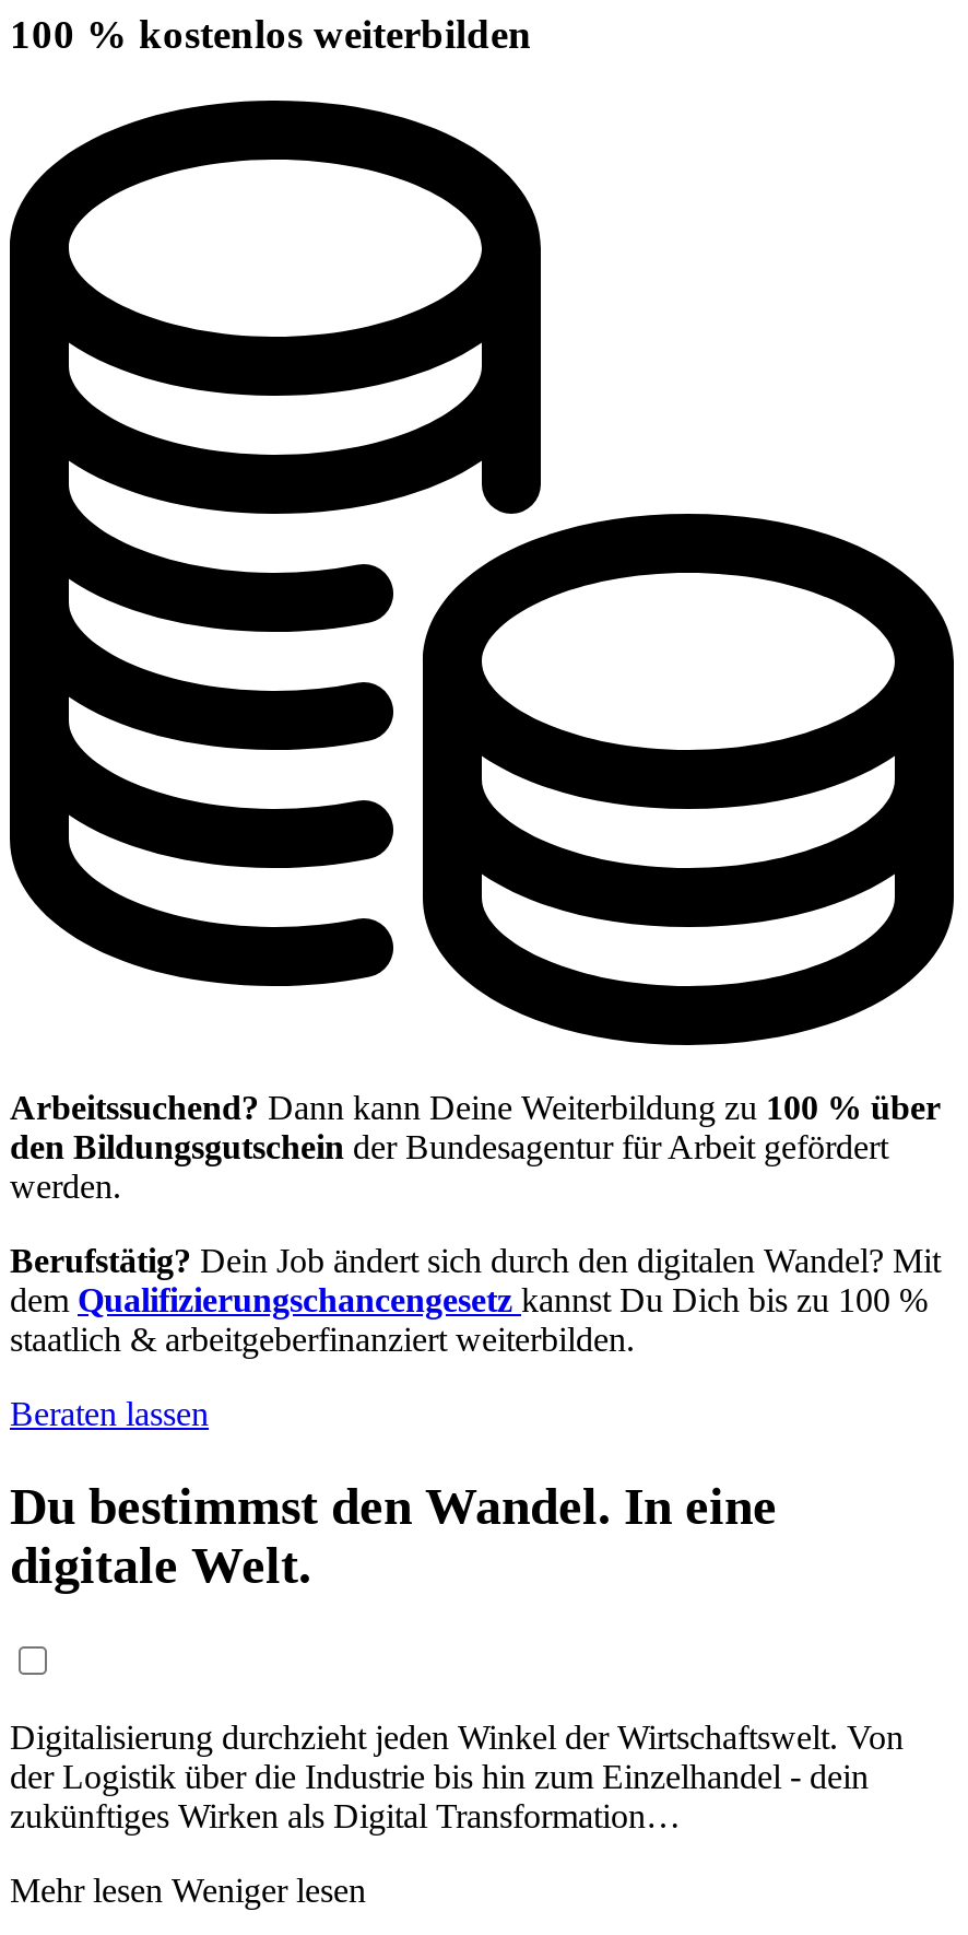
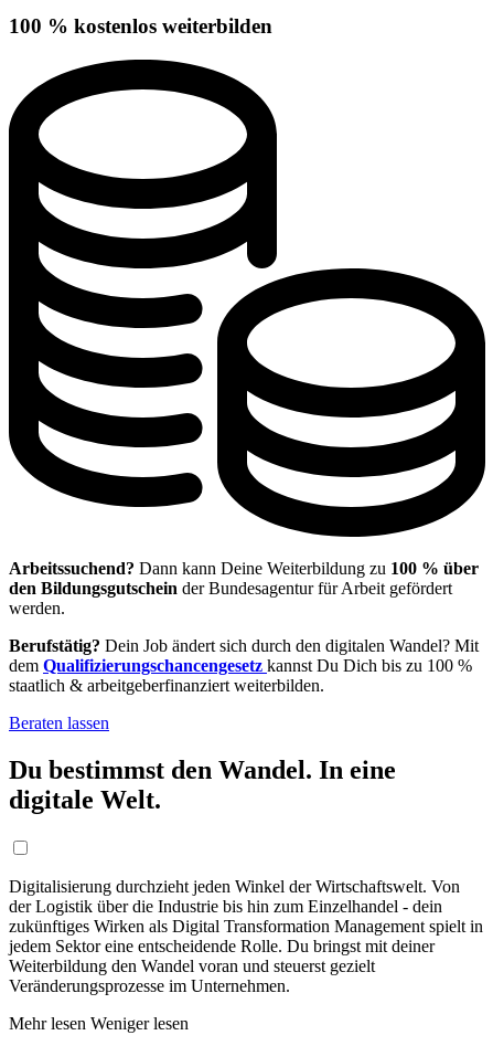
- zukünftiges Wirken als Digital Transformation…
+ zukünftiges Wirken als Digital Transformation Management spielt in
+ jedem Sektor eine entscheidende Rolle. Du bringst mit deiner
+ Weiterbildung den Wandel voran und steuerst gezielt
+ Veränderungsprozesse im Unternehmen.
